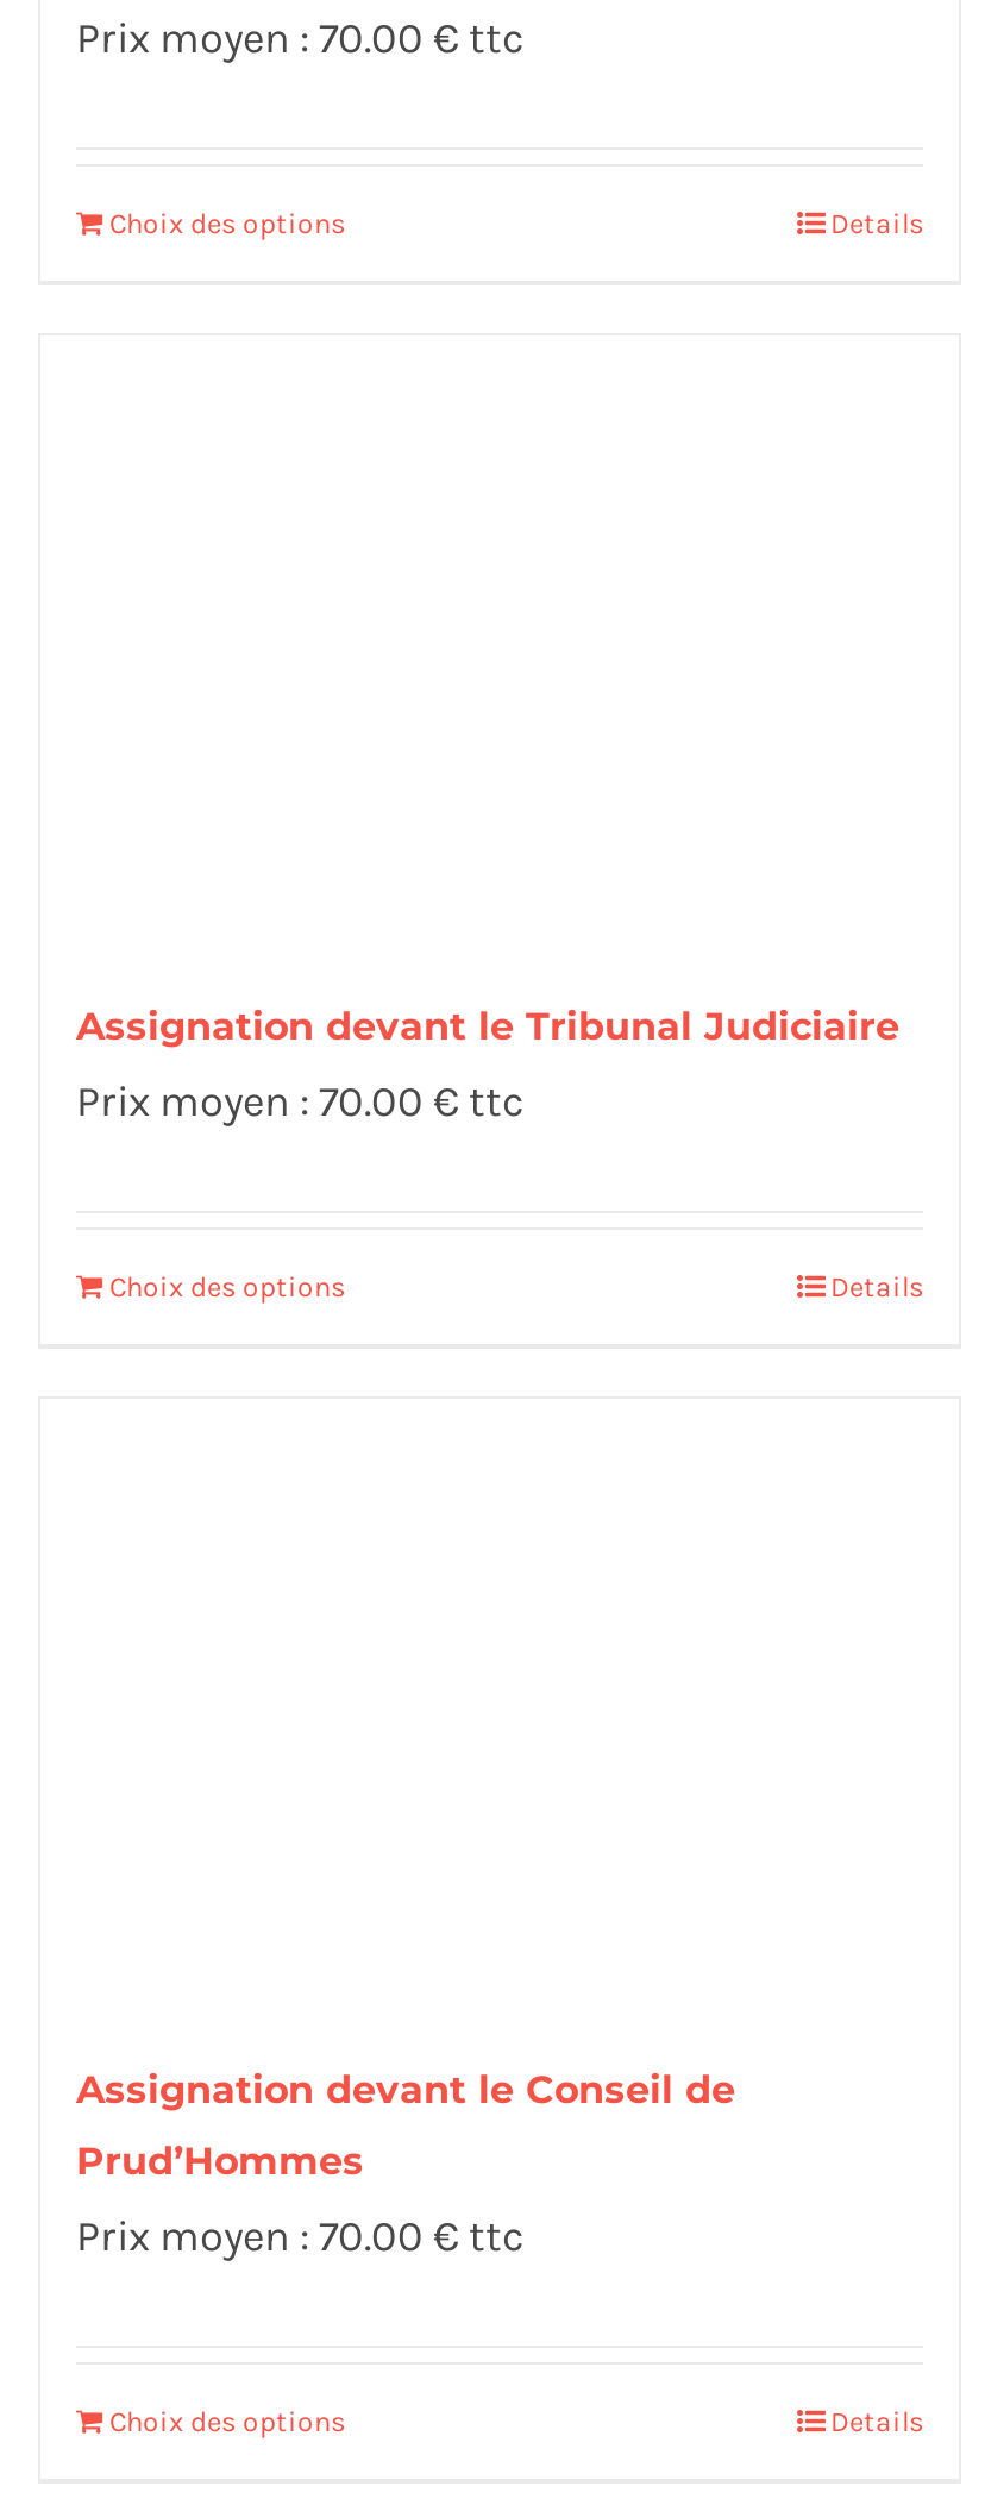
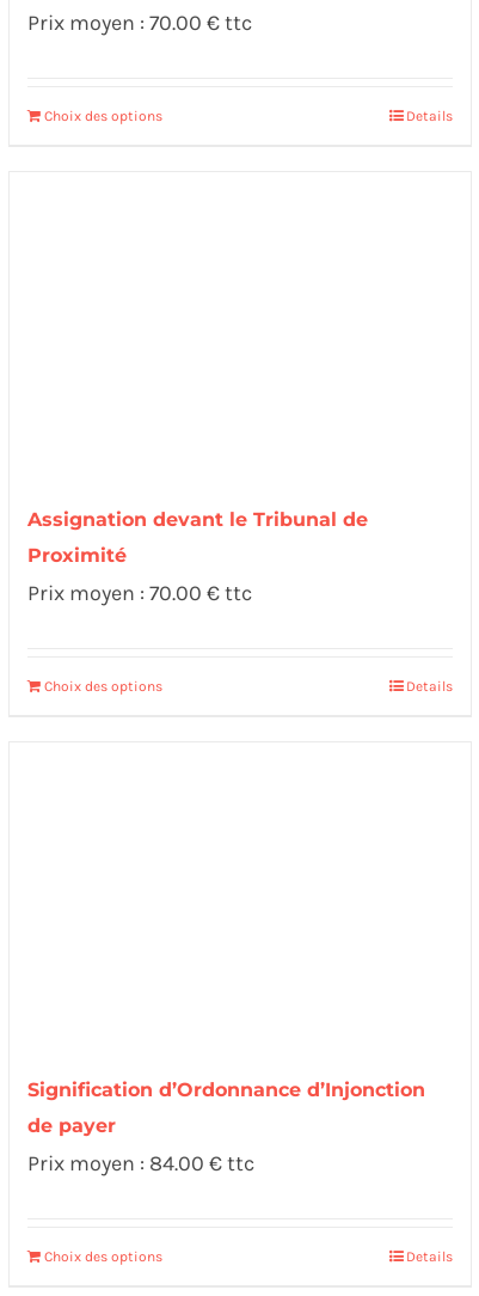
- Assignation devant le Tribunal Judiciaire
+ Assignation devant le Tribunal de
+ Proximité

- Assignation devant le Conseil de
+ Signification d’Ordonnance d’Injonction

- Prud’Hommes
+ de payer

- Prix moyen : 70.00 € ttc
+ Prix moyen : 84.00 € ttc
